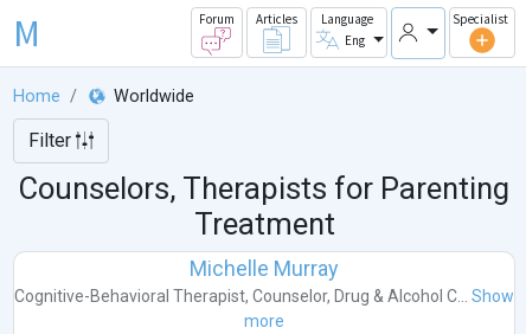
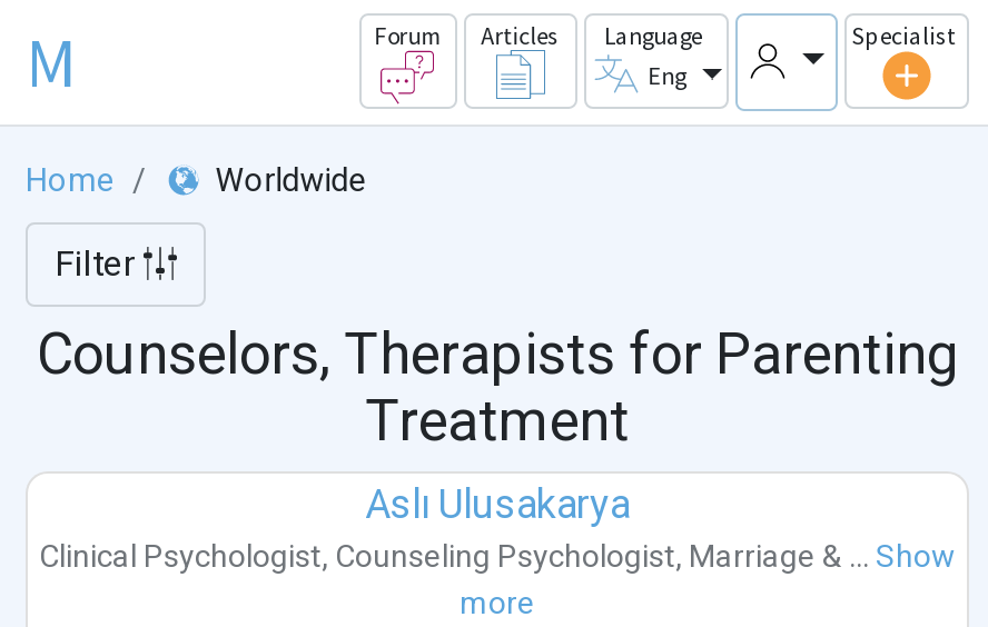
- Michelle Murray
- Cognitive-Behavioral Therapist, Counselor, Drug & Alcohol C... Show
+ Aslı Ulusakarya
+ Clinical Psychologist, Counseling Psychologist, Marriage & ... Show
